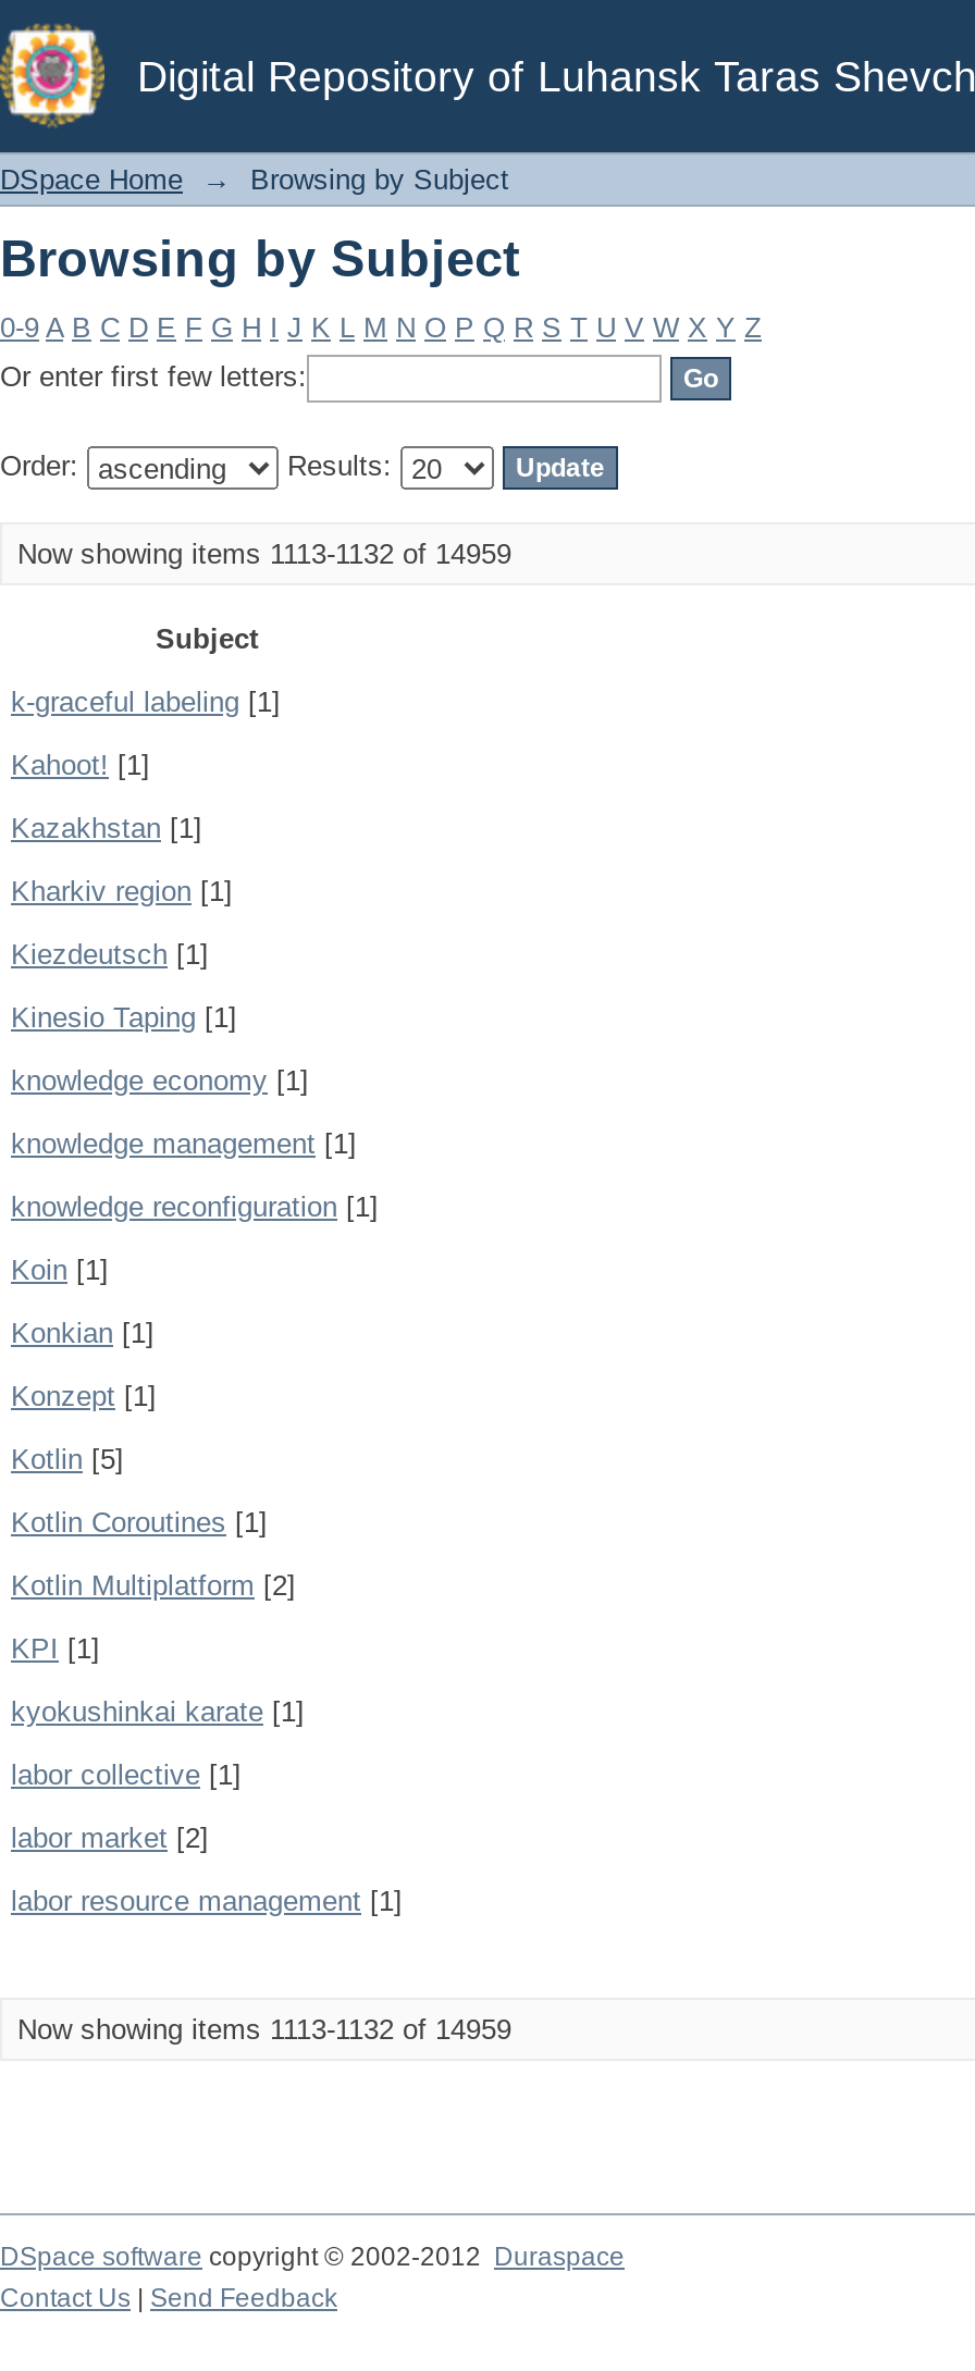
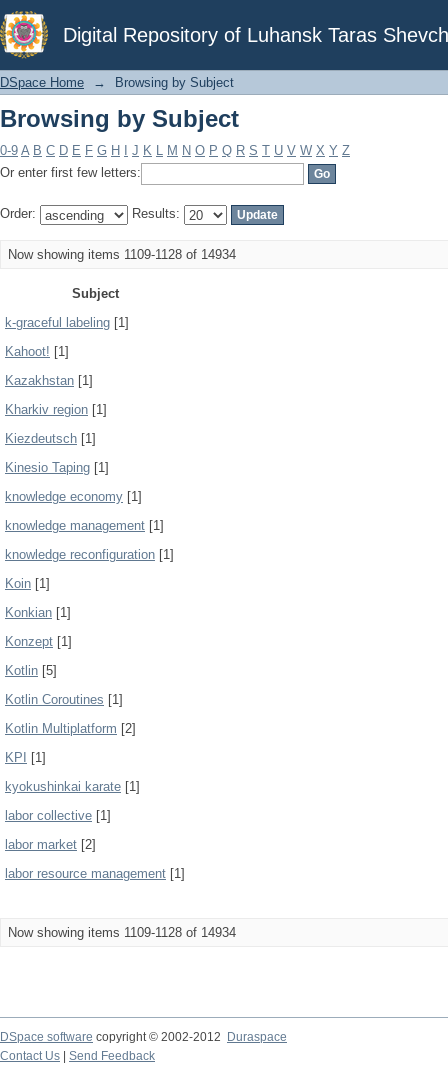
- Now showing items 1113-1132 of 14959
+ Now showing items 1109-1128 of 14934

- Now showing items 1113-1132 of 14959
+ Now showing items 1109-1128 of 14934
